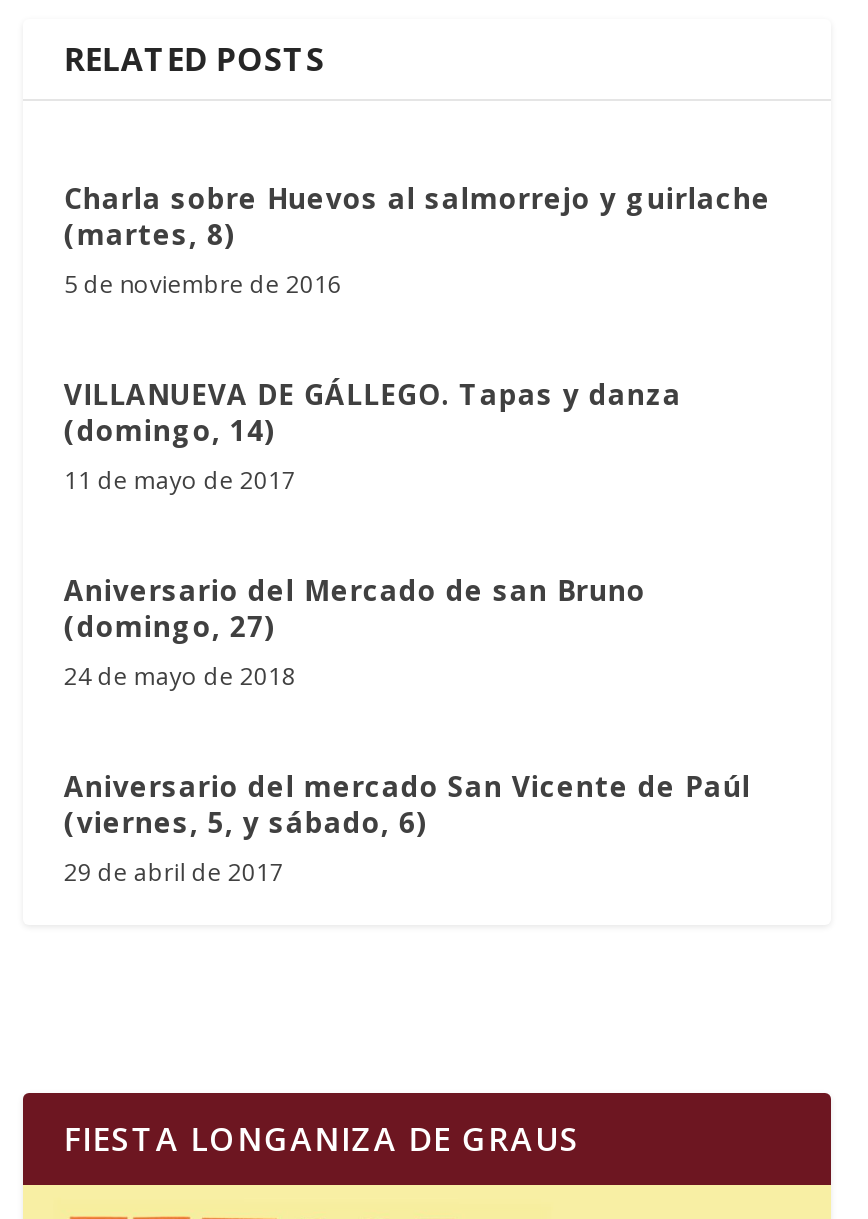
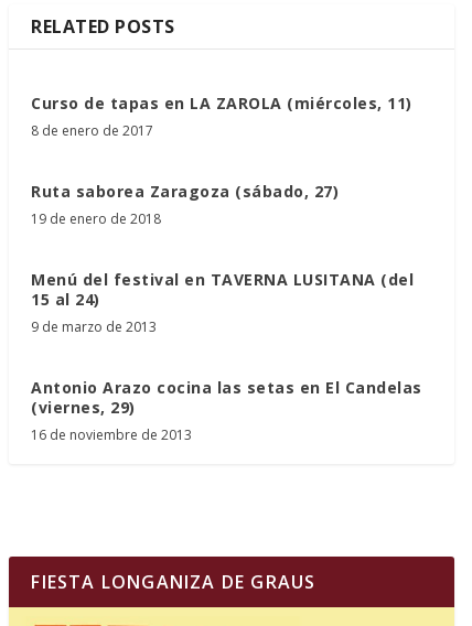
- Charla sobre Huevos al salmorrejo y guirlache
- (martes, 8)
- 5 de noviembre de 2016
+ Curso de tapas en LA ZAROLA (miércoles, 11)
+ 8 de enero de 2017

- VILLANUEVA DE GÁLLEGO. Tapas y danza
- (domingo, 14)
- 11 de mayo de 2017
+ Ruta saborea Zaragoza (sábado, 27)
+ 19 de enero de 2018

- Aniversario del Mercado de san Bruno
- (domingo, 27)
- 24 de mayo de 2018
+ Menú del festival en TAVERNA LUSITANA (del
+ 15 al 24)
+ 9 de marzo de 2013

- Aniversario del mercado San Vicente de Paúl
- (viernes, 5, y sábado, 6)
- 29 de abril de 2017
+ Antonio Arazo cocina las setas en El Candelas
+ (viernes, 29)
+ 16 de noviembre de 2013
